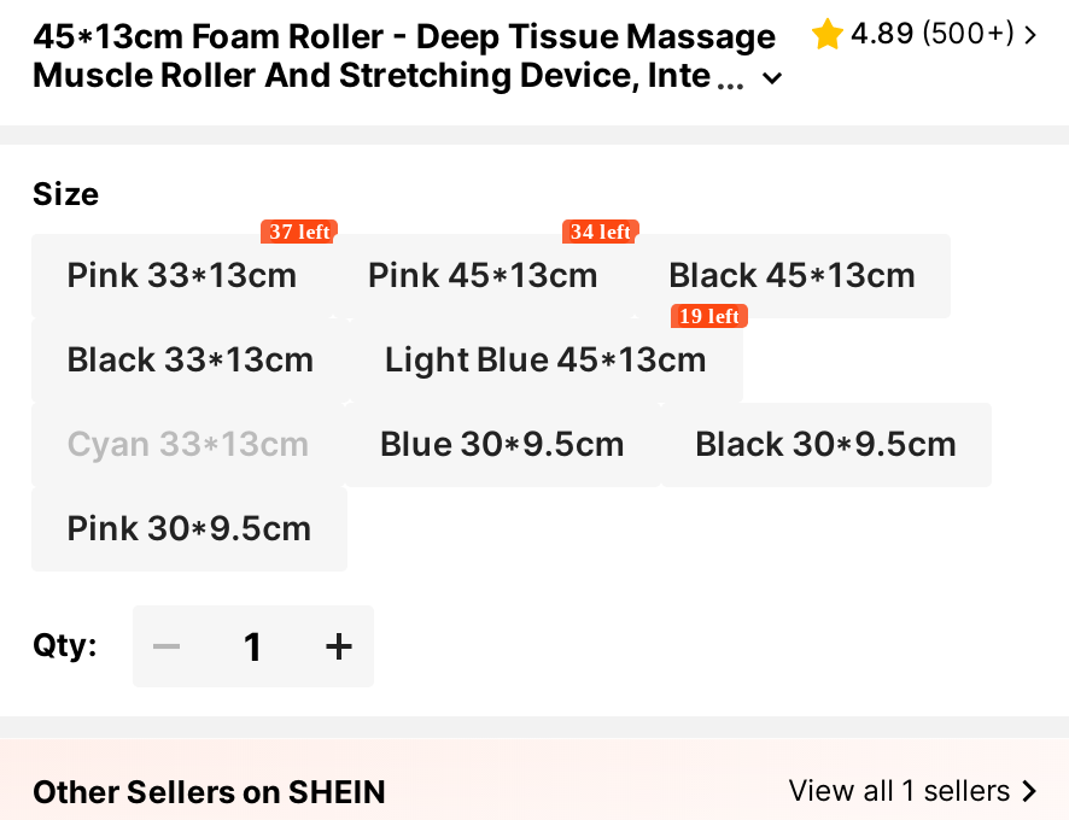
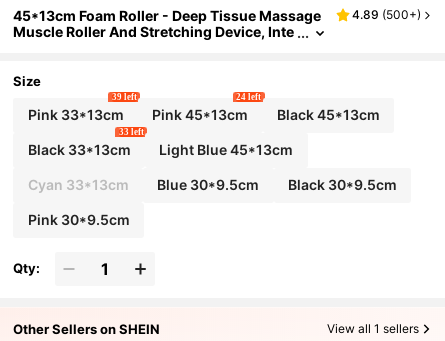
- 37 left
+ 39 left

- 34 left
+ 24 left

+ 33 left

- 19 left
